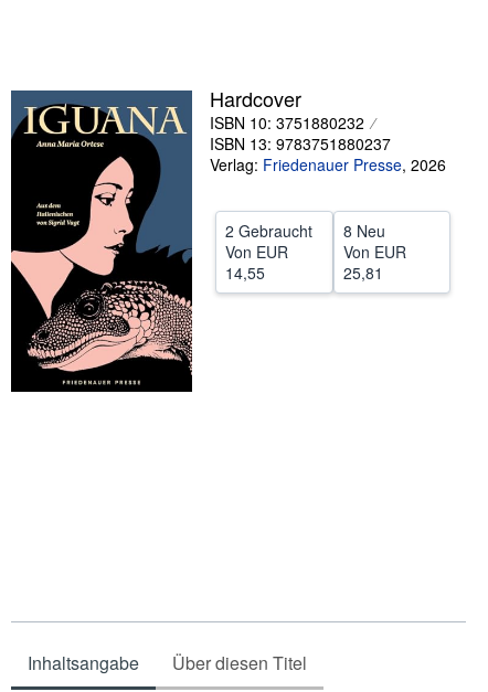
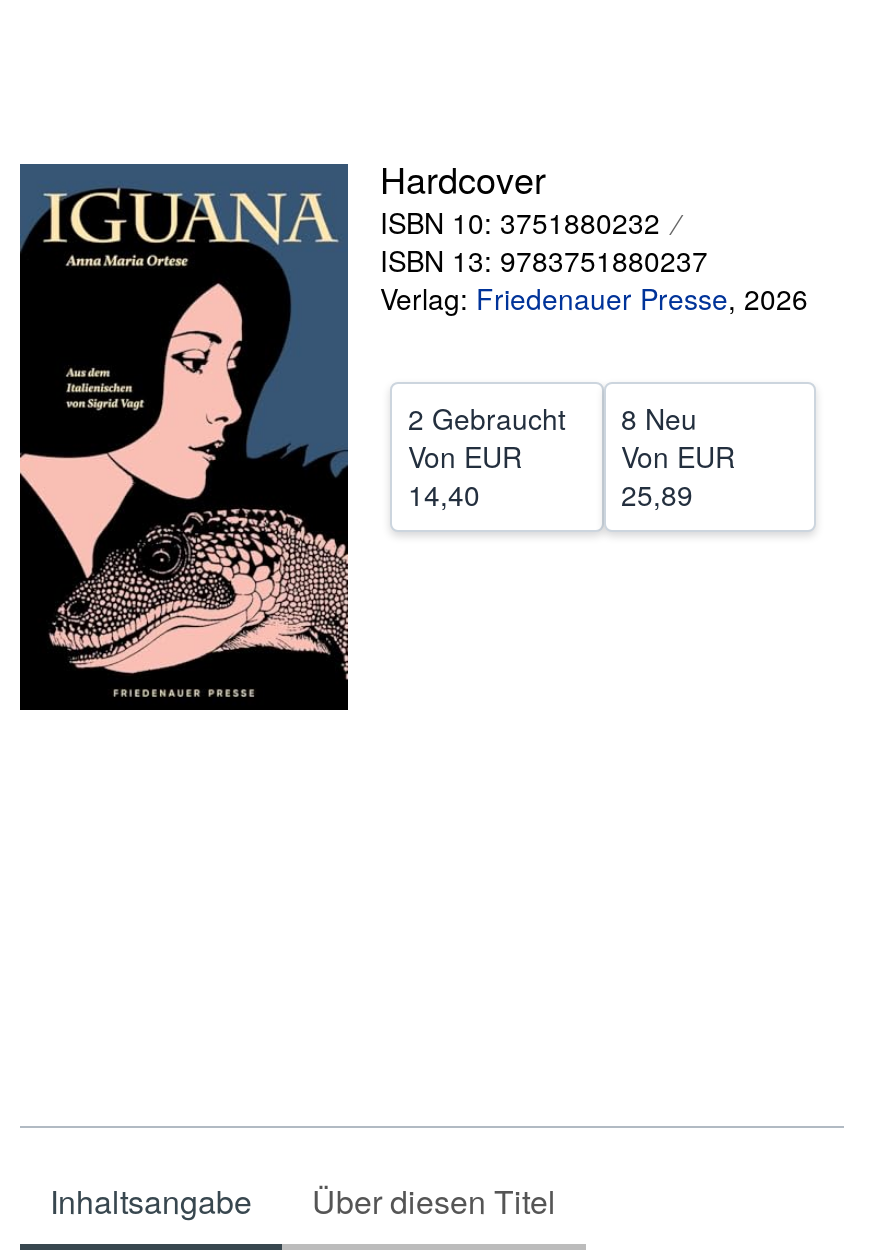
- 14,55
+ 14,40

- 25,81
+ 25,89
